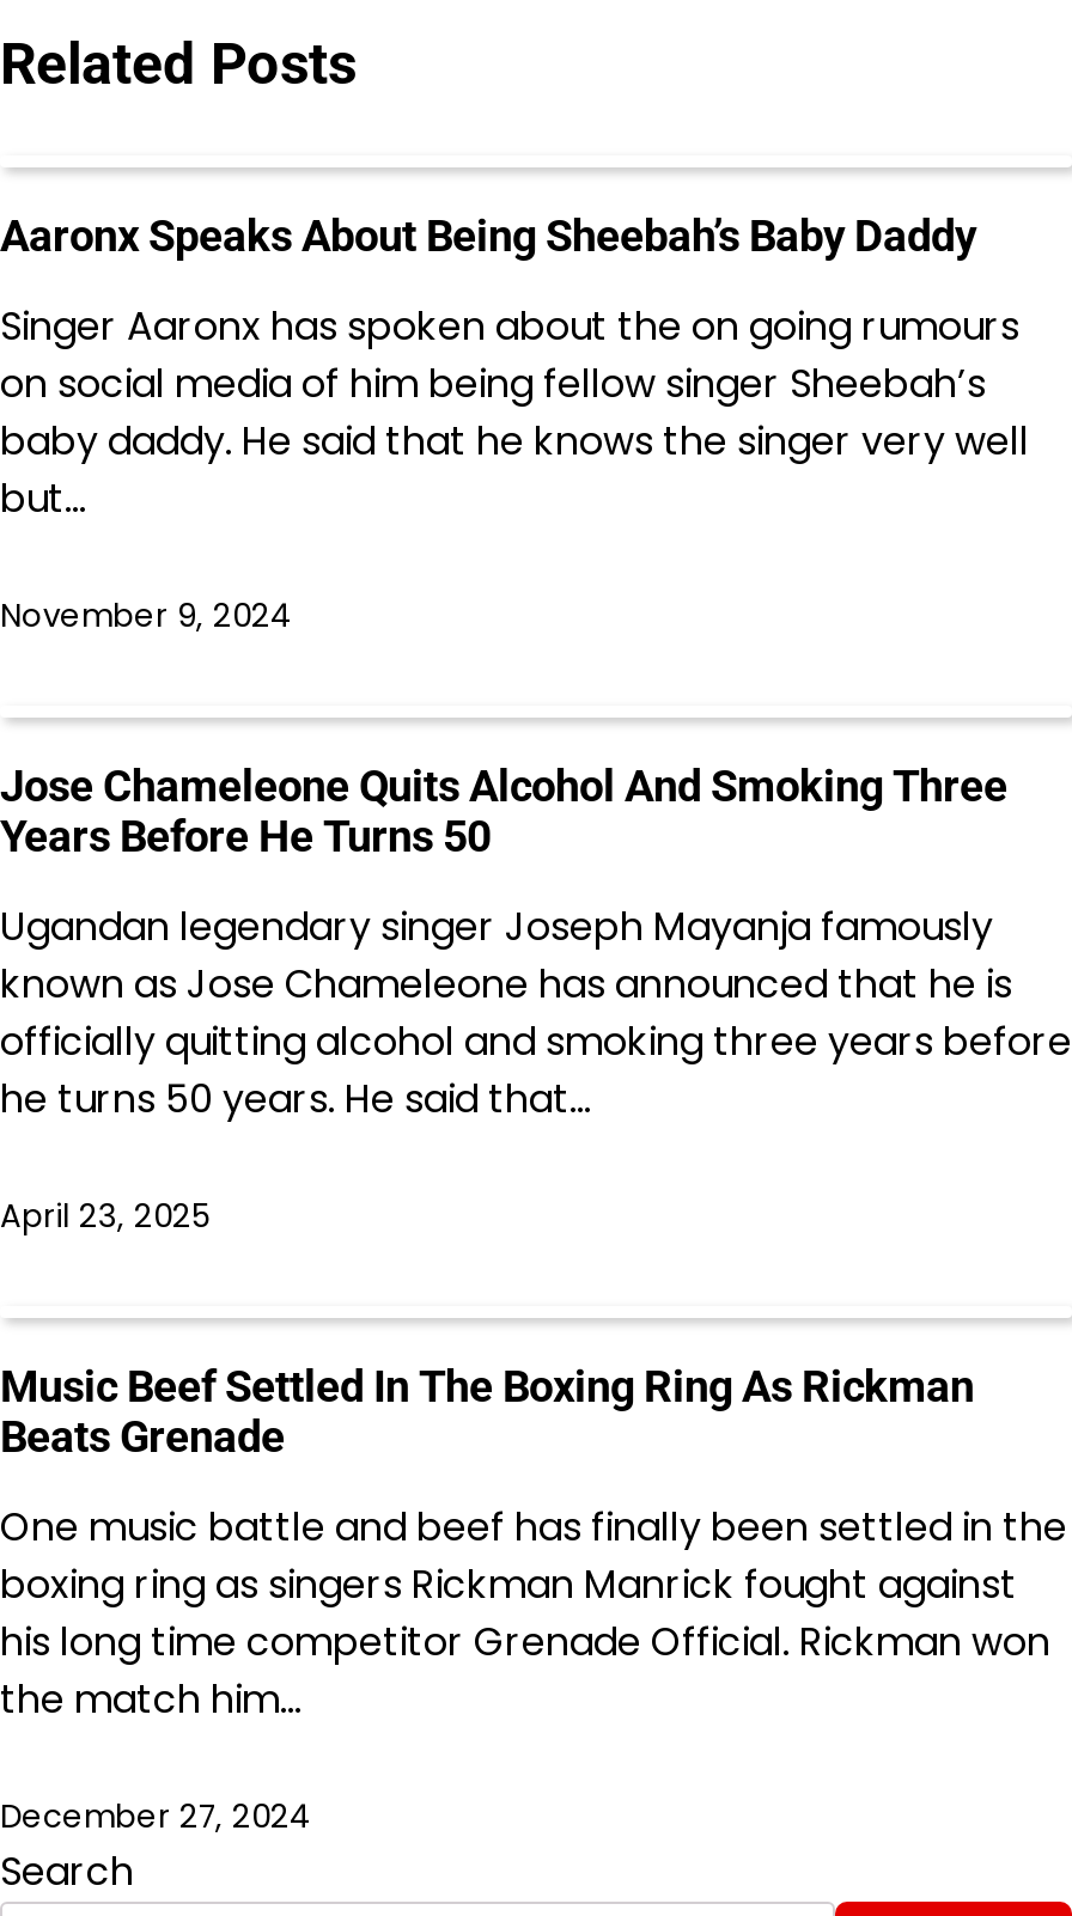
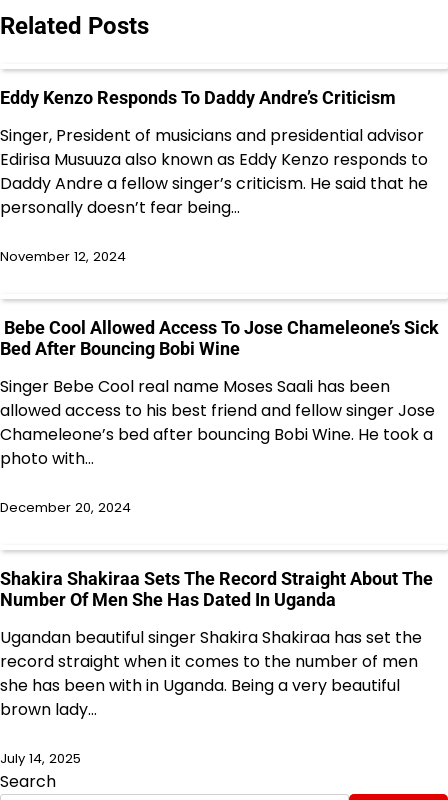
- Aaronx Speaks About Being Sheebah’s Baby Daddy
+ Eddy Kenzo Responds To Daddy Andre’s Criticism

- Singer Aaronx has spoken about the on going rumours
- on social media of him being fellow singer Sheebah’s
- baby daddy. He said that he knows the singer very well
- but…
+ Singer, President of musicians and presidential advisor
+ Edirisa Musuuza also known as Eddy Kenzo responds to
+ Daddy Andre a fellow singer’s criticism. He said that he
+ personally doesn’t fear being…

- November 9, 2024
+ November 12, 2024

- Jose Chameleone Quits Alcohol And Smoking Three
- Years Before He Turns 50
+ Bebe Cool Allowed Access To Jose Chameleone’s Sick
+ Bed After Bouncing Bobi Wine

- Ugandan legendary singer Joseph Mayanja famously
- known as Jose Chameleone has announced that he is
- officially quitting alcohol and smoking three years before
- he turns 50 years. He said that…
+ Singer Bebe Cool real name Moses Saali has been
+ allowed access to his best friend and fellow singer Jose
+ Chameleone’s bed after bouncing Bobi Wine. He took a
+ photo with…

- April 23, 2025
+ December 20, 2024

- Music Beef Settled In The Boxing Ring As Rickman
- Beats Grenade
+ Shakira Shakiraa Sets The Record Straight About The
+ Number Of Men She Has Dated In Uganda

- One music battle and beef has finally been settled in the
- boxing ring as singers Rickman Manrick fought against
- his long time competitor Grenade Official. Rickman won
- the match him…
+ Ugandan beautiful singer Shakira Shakiraa has set the
+ record straight when it comes to the number of men
+ she has been with in Uganda. Being a very beautiful
+ brown lady…

- December 27, 2024
+ July 14, 2025
